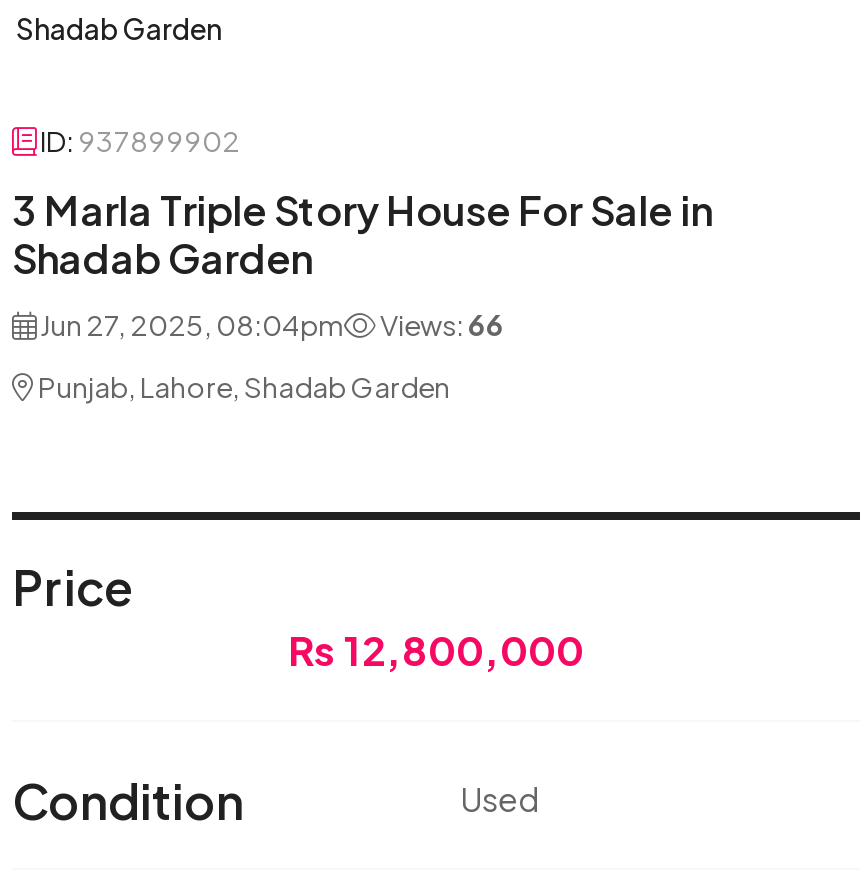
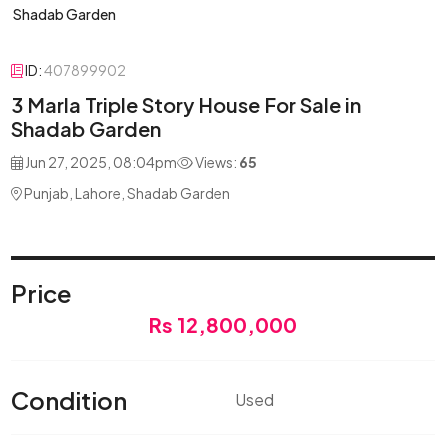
- ID: 937899902
+ ID: 407899902

- Jun 27, 2025, 08:04pm Views: 66
+ Jun 27, 2025, 08:04pm Views: 65
